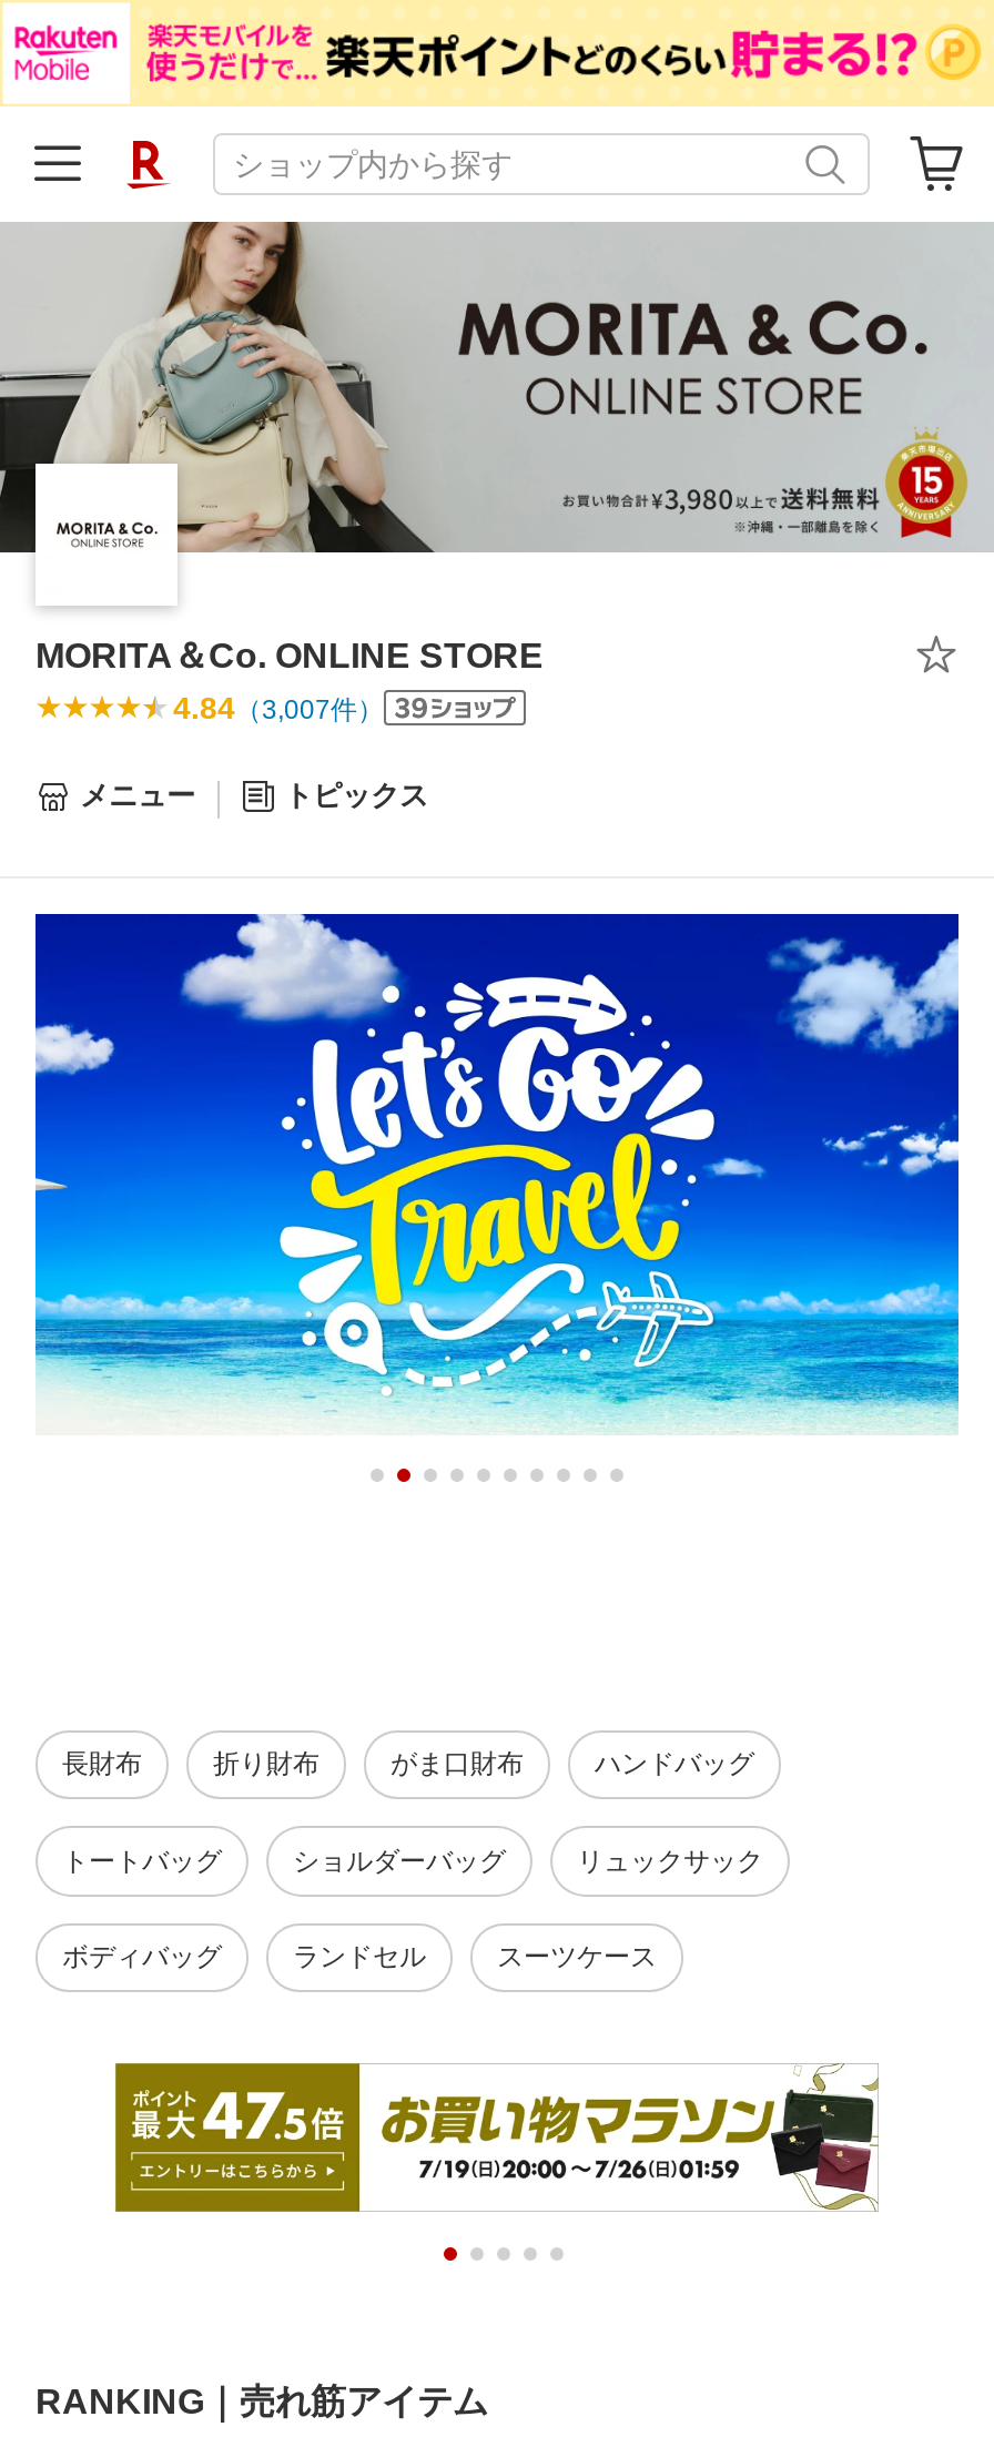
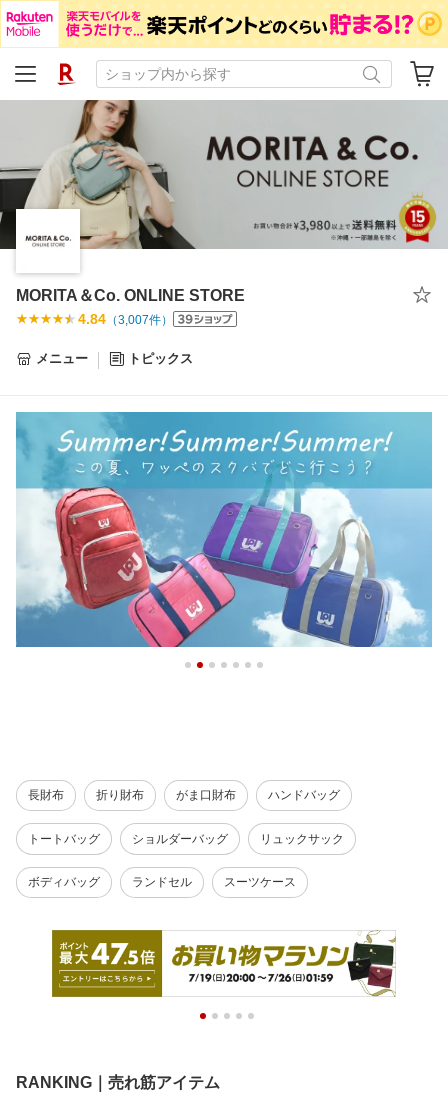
- [image]
+ [image]
